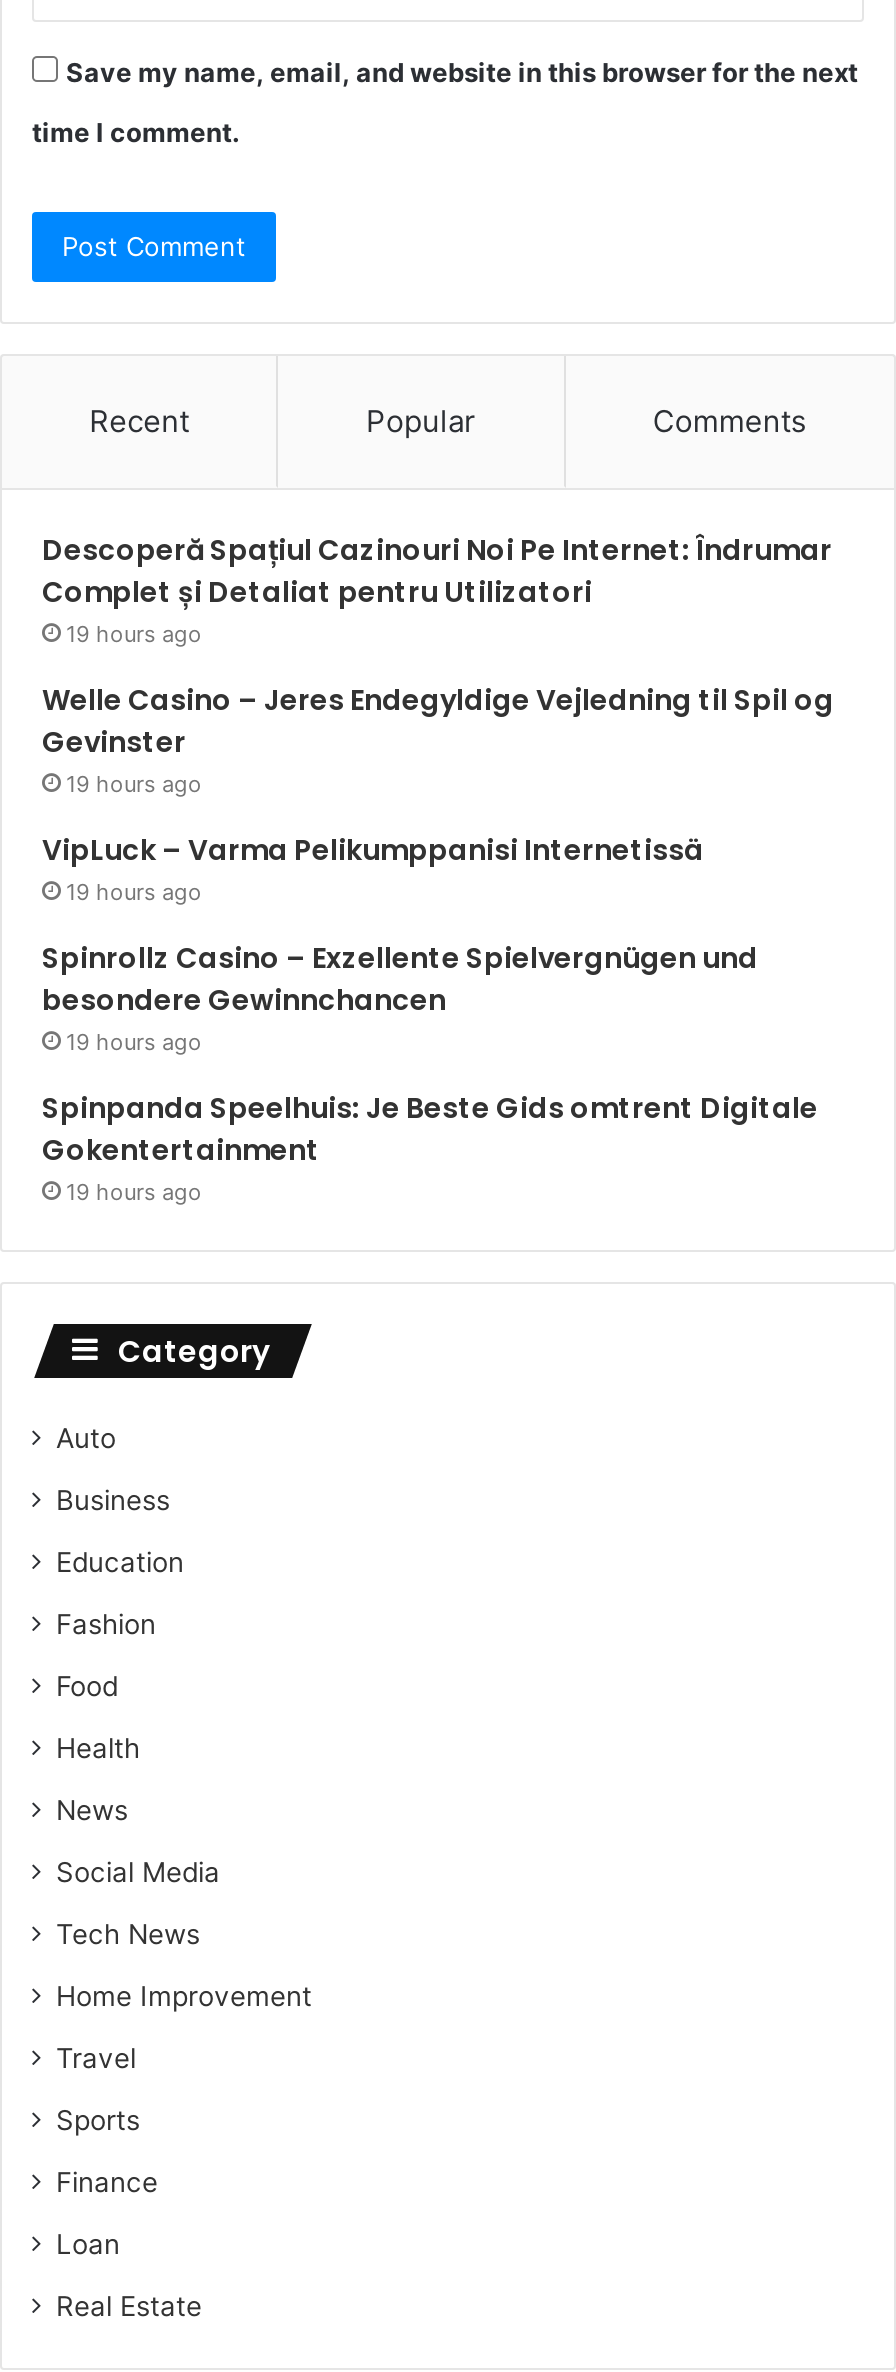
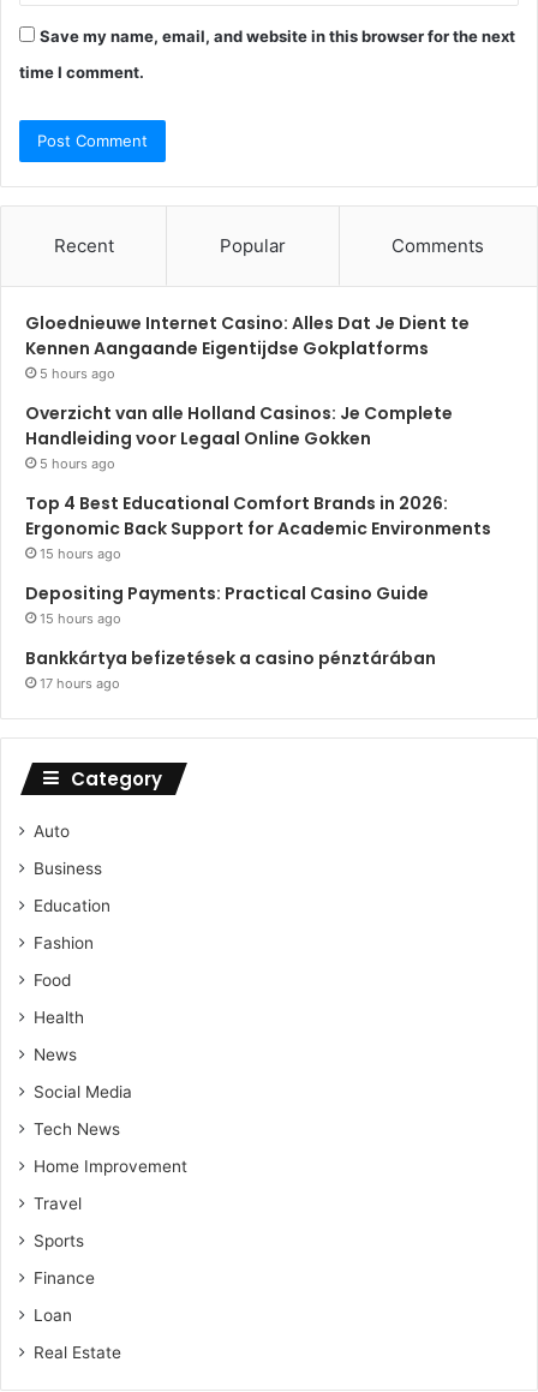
- Descoperă Spațiul Cazinouri Noi Pe Internet: Îndrumar
- Complet și Detaliat pentru Utilizatori
- 19 hours ago
+ Gloednieuwe Internet Casino: Alles Dat Je Dient te
+ Kennen Aangaande Eigentijdse Gokplatforms
+ 5 hours ago

- Welle Casino – Jeres Endegyldige Vejledning til Spil og
- Gevinster
- 19 hours ago
+ Overzicht van alle Holland Casinos: Je Complete
+ Handleiding voor Legaal Online Gokken
+ 5 hours ago

- VipLuck – Varma Pelikumppanisi Internetissä
- 19 hours ago
+ Top 4 Best Educational Comfort Brands in 2026:
+ Ergonomic Back Support for Academic Environments
+ 15 hours ago

- Spinrollz Casino – Exzellente Spielvergnügen und
- besondere Gewinnchancen
- 19 hours ago
+ Depositing Payments: Practical Casino Guide
+ 15 hours ago

- Spinpanda Speelhuis: Je Beste Gids omtrent Digitale
- Gokentertainment
- 19 hours ago
+ Bankkártya befizetések a casino pénztárában
+ 17 hours ago
